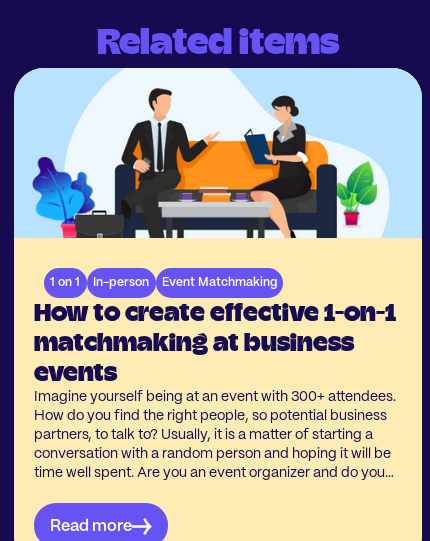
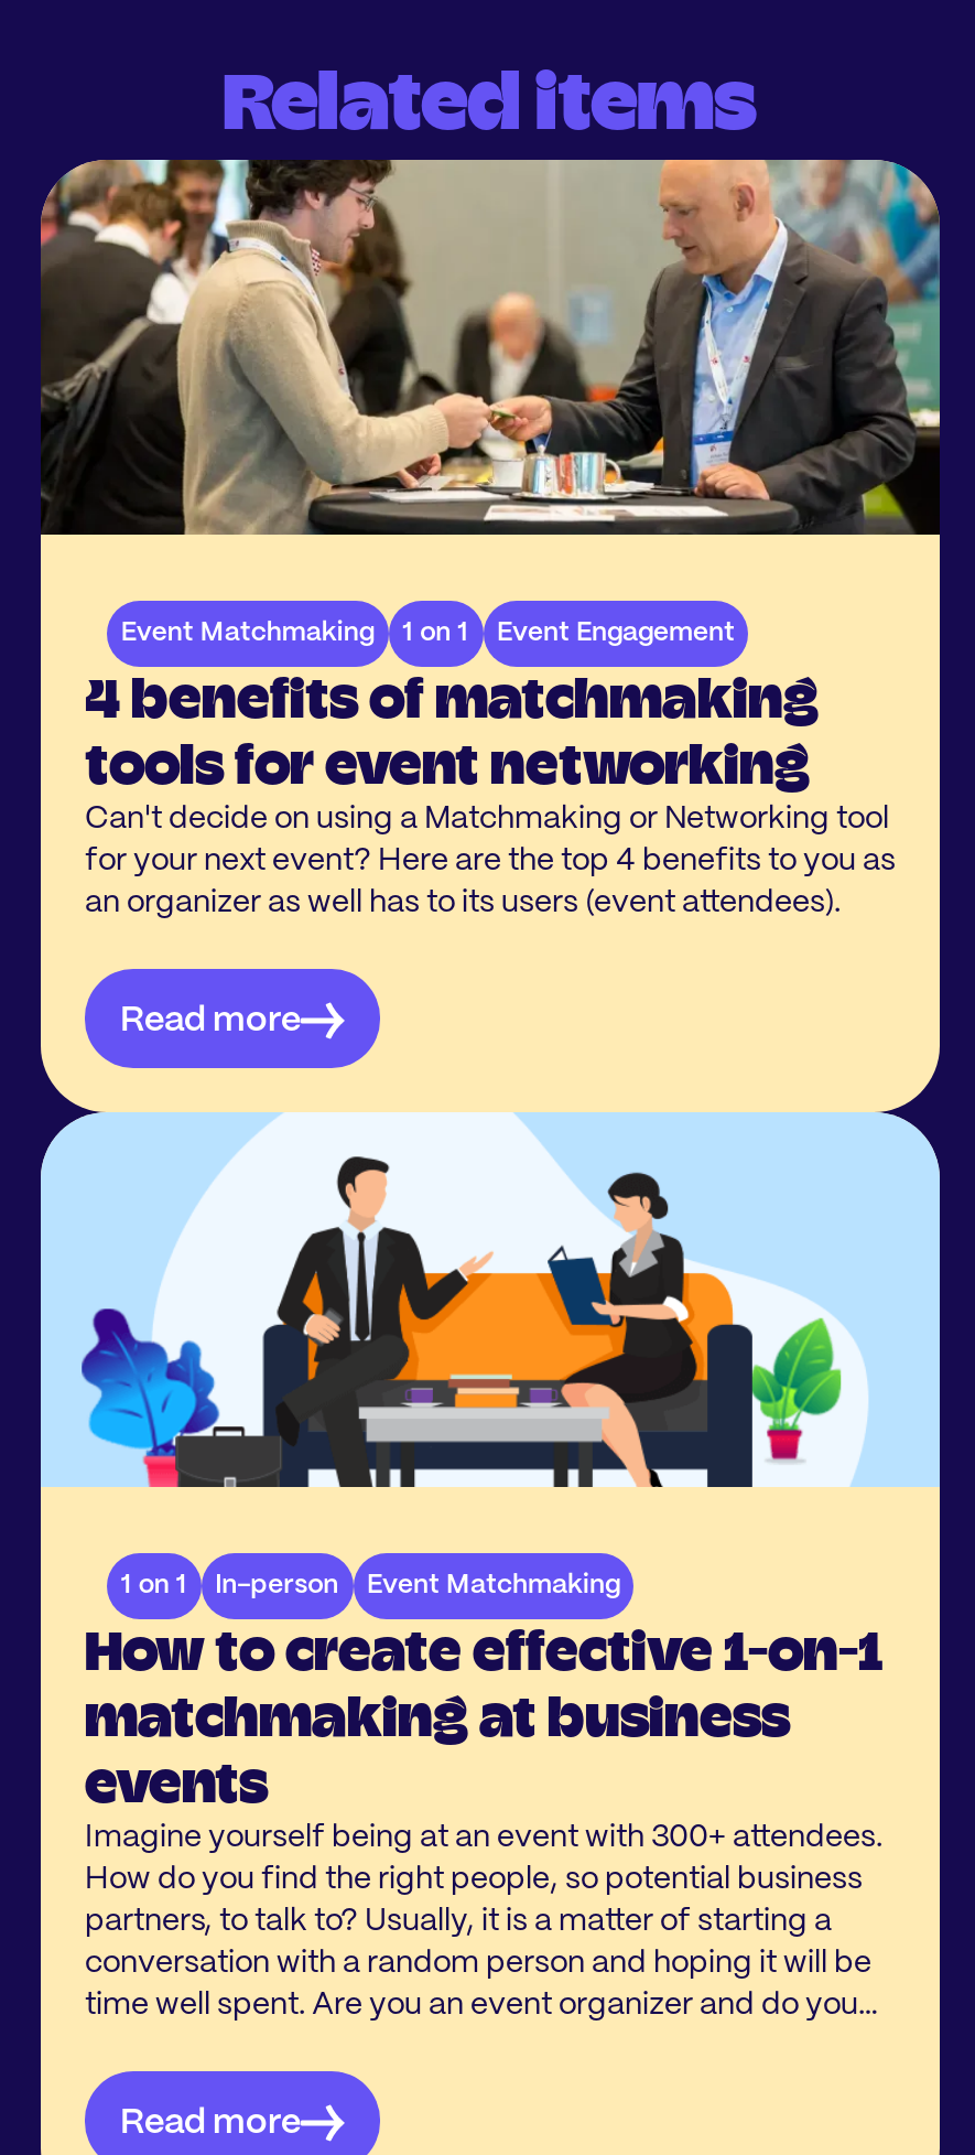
+ [image]
+ Event Matchmaking
+ 1 on 1
+ Event Engagement

+ [image]
+ Read more

+ 4 benefits of matchmaking
+ tools for event networking
+ Can't decide on using a Matchmaking or Networking tool
+ for your next event? Here are the top 4 benefits to you as
+ an organizer as well has to its users (event attendees).
